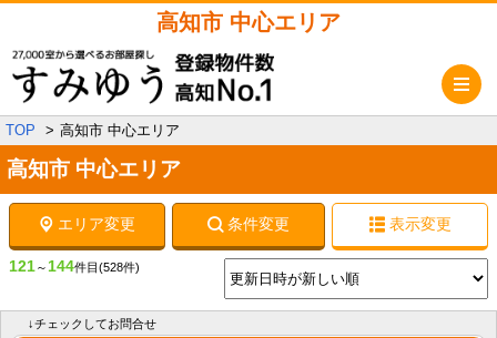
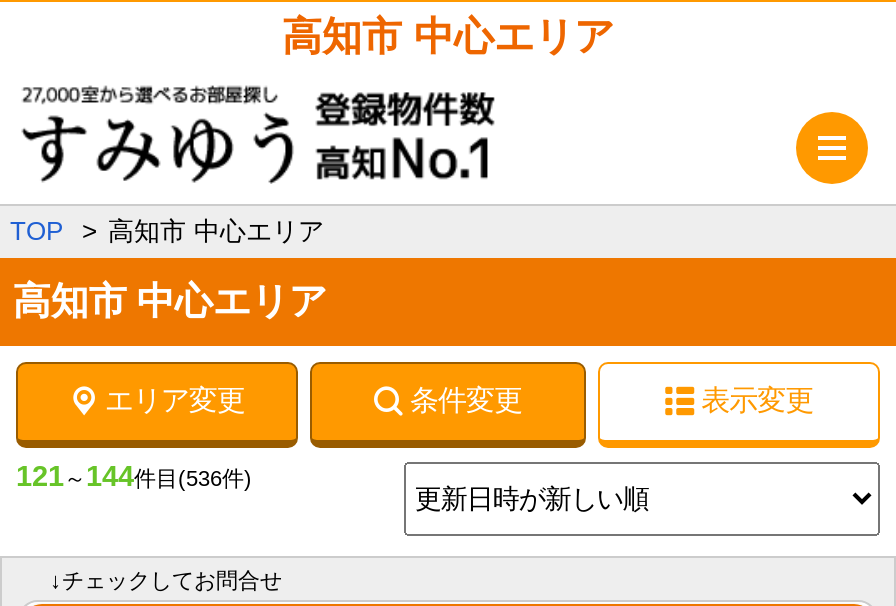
- 121～144件目(528件)
+ 121～144件目(536件)
